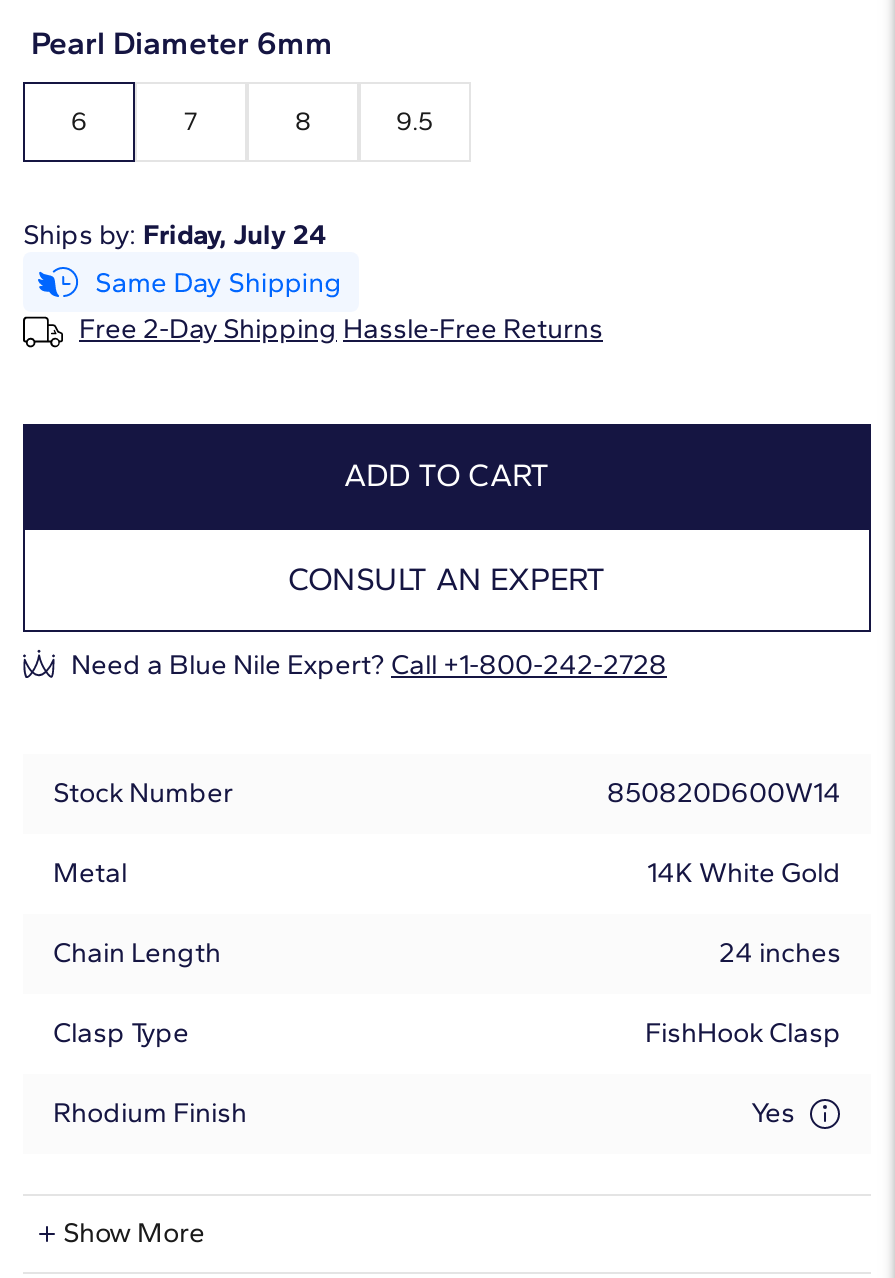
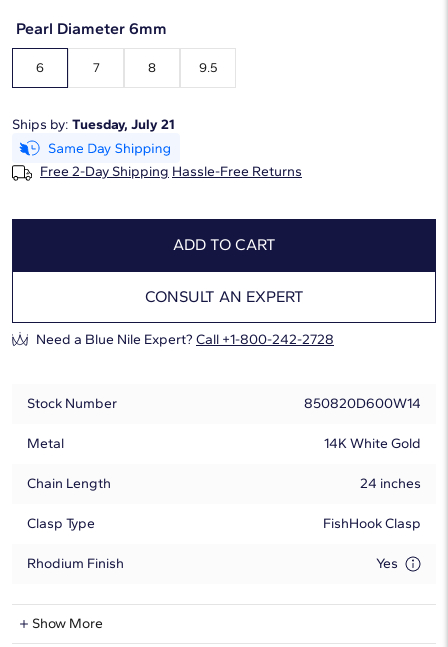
- Ships by: Friday, July 24
+ Ships by: Tuesday, July 21
